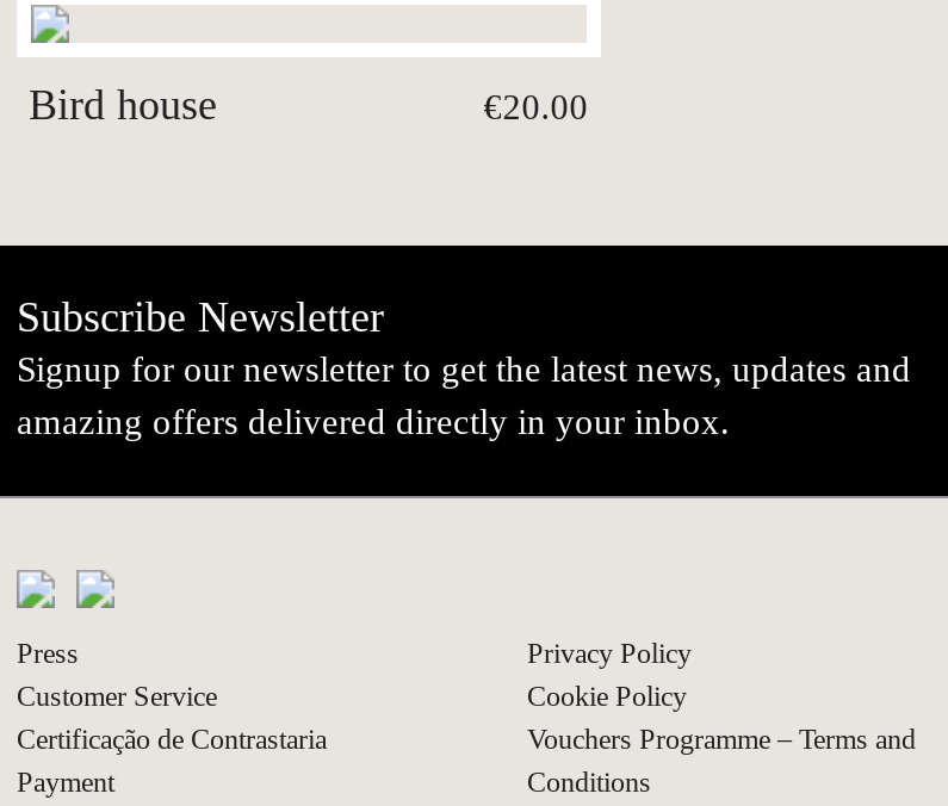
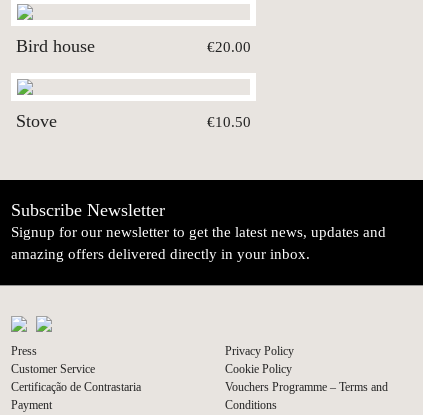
+ Stove
+ €10.50
